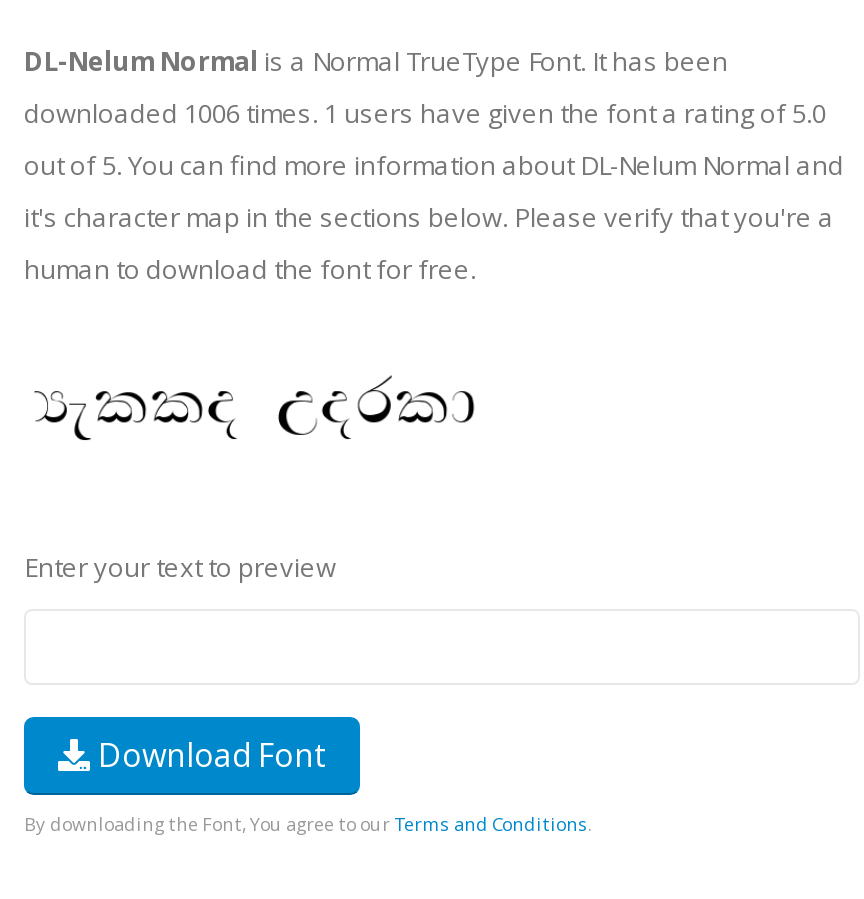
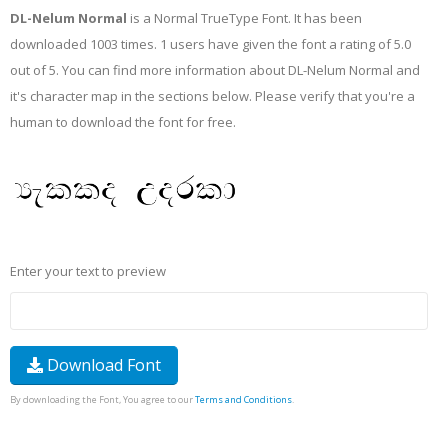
- downloaded 1006 times. 1 users have given the font a rating of 5.0
+ downloaded 1003 times. 1 users have given the font a rating of 5.0
